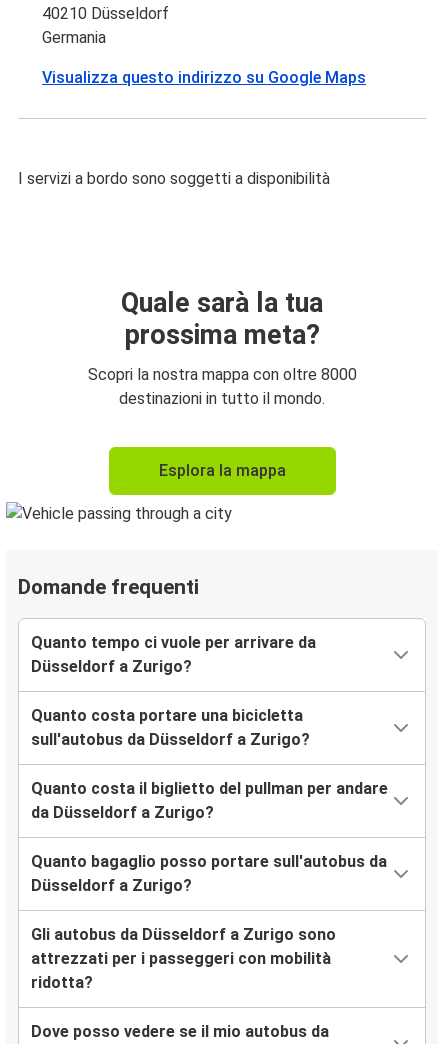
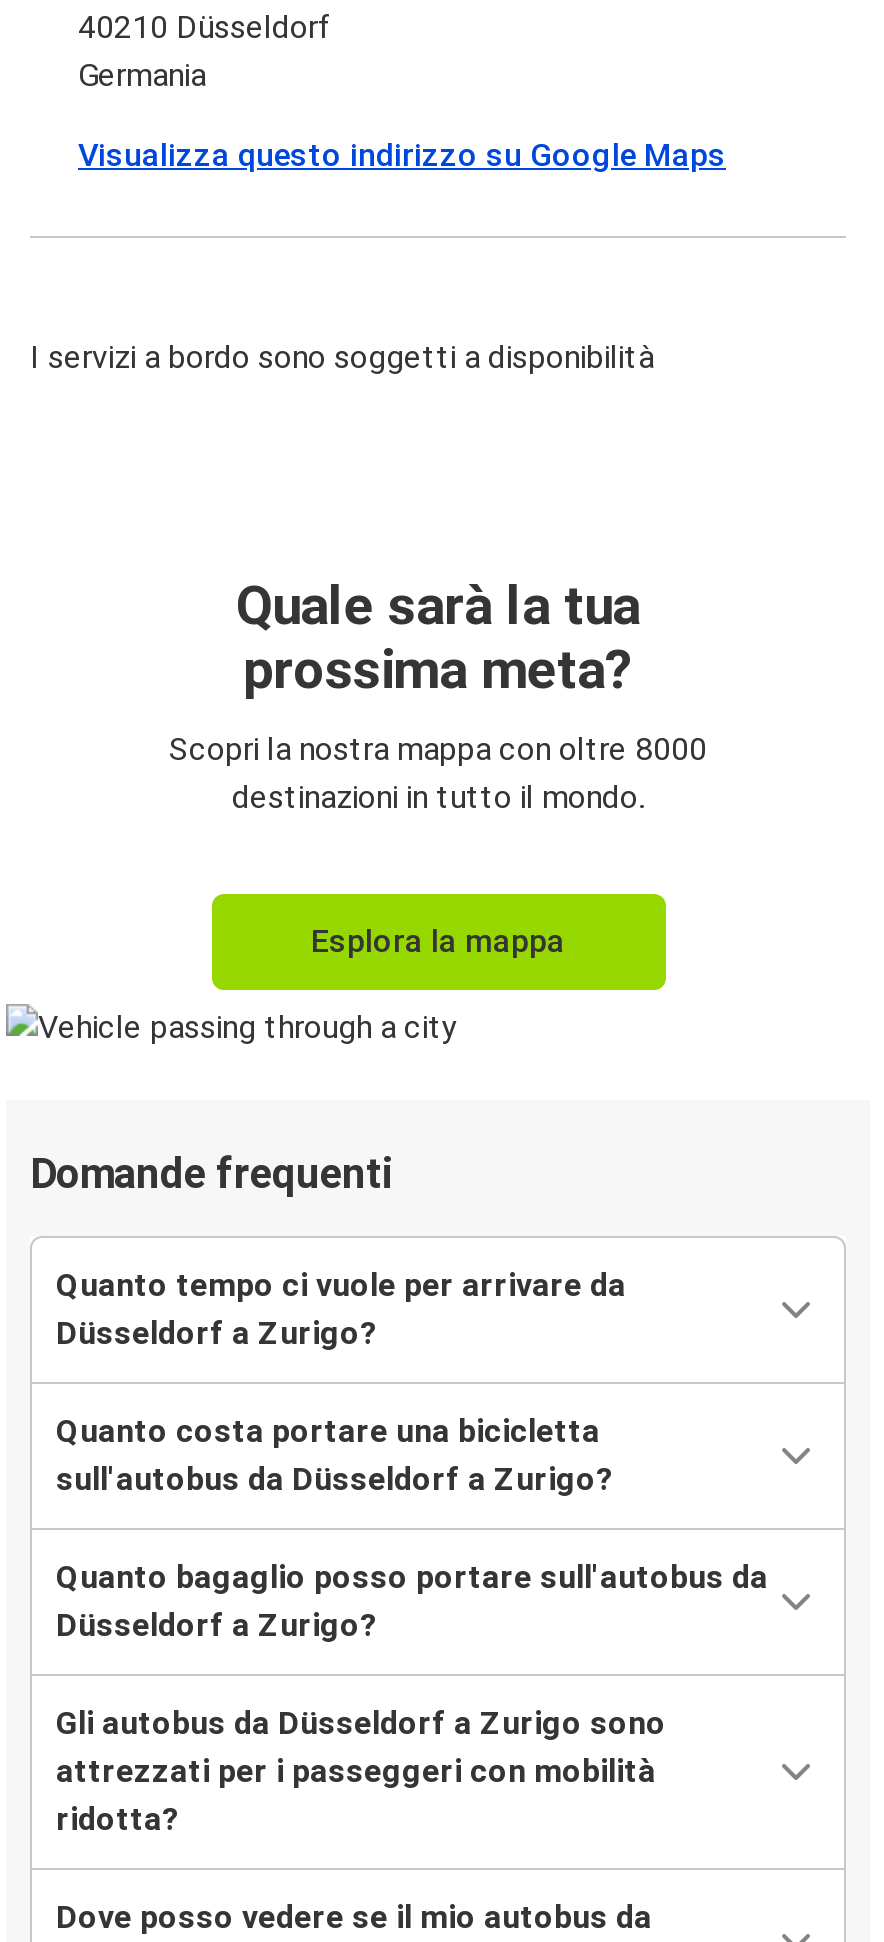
- Quanto costa il biglietto del pullman per andare
- da Düsseldorf a Zurigo?
